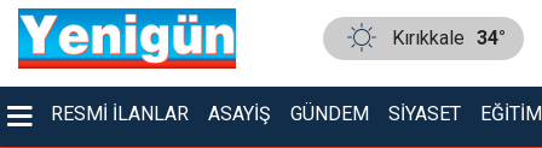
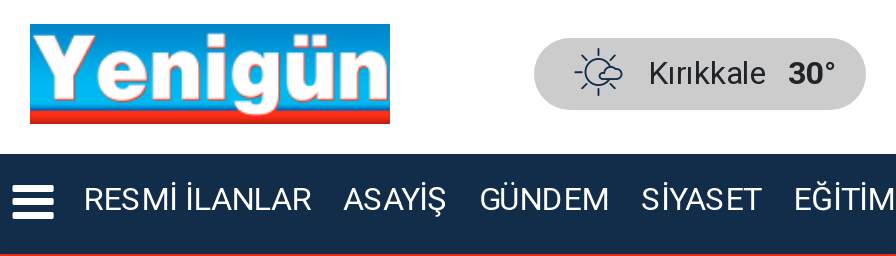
- Kırıkkale 34°
+ Kırıkkale 30°
